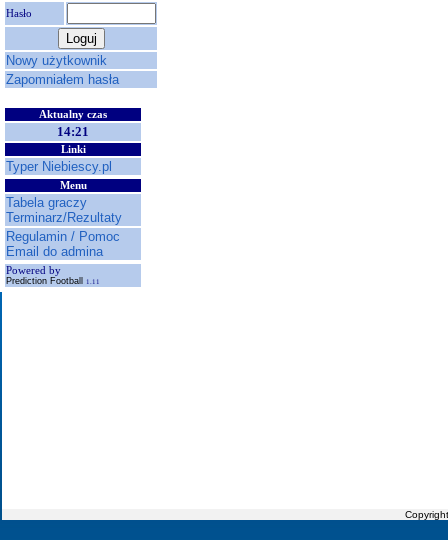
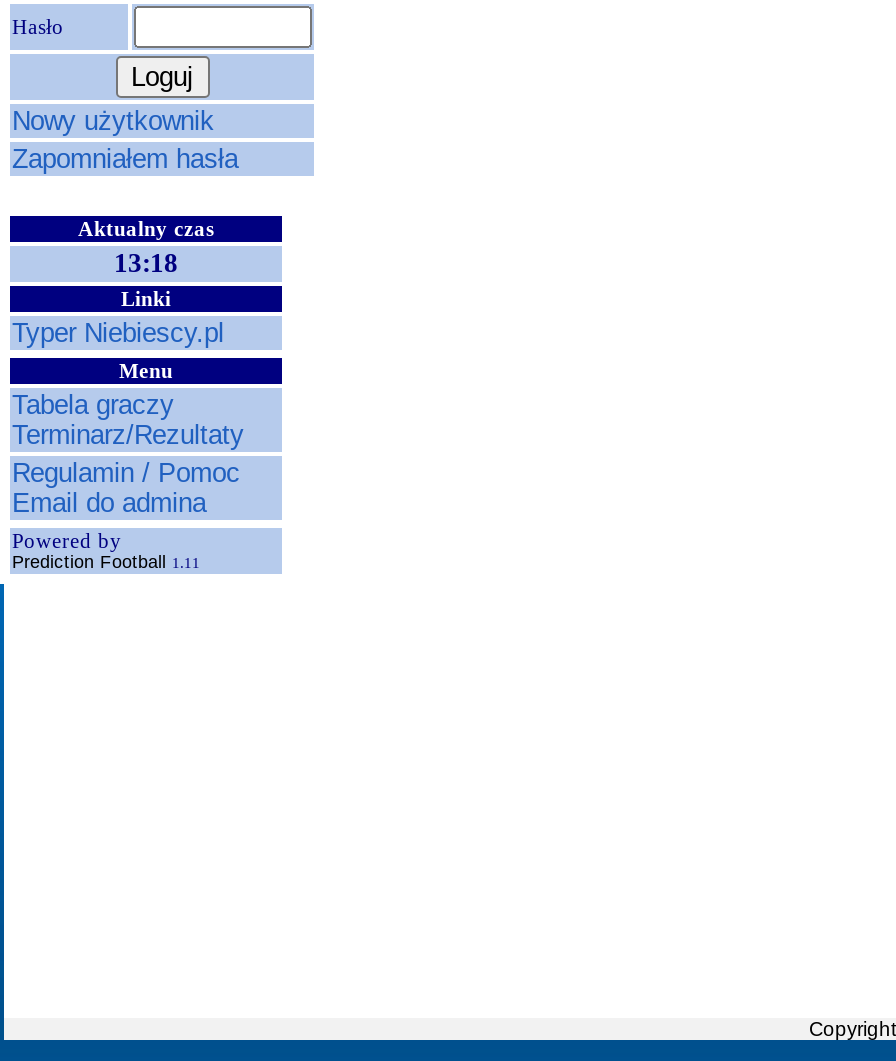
- 14:21
+ 13:18
